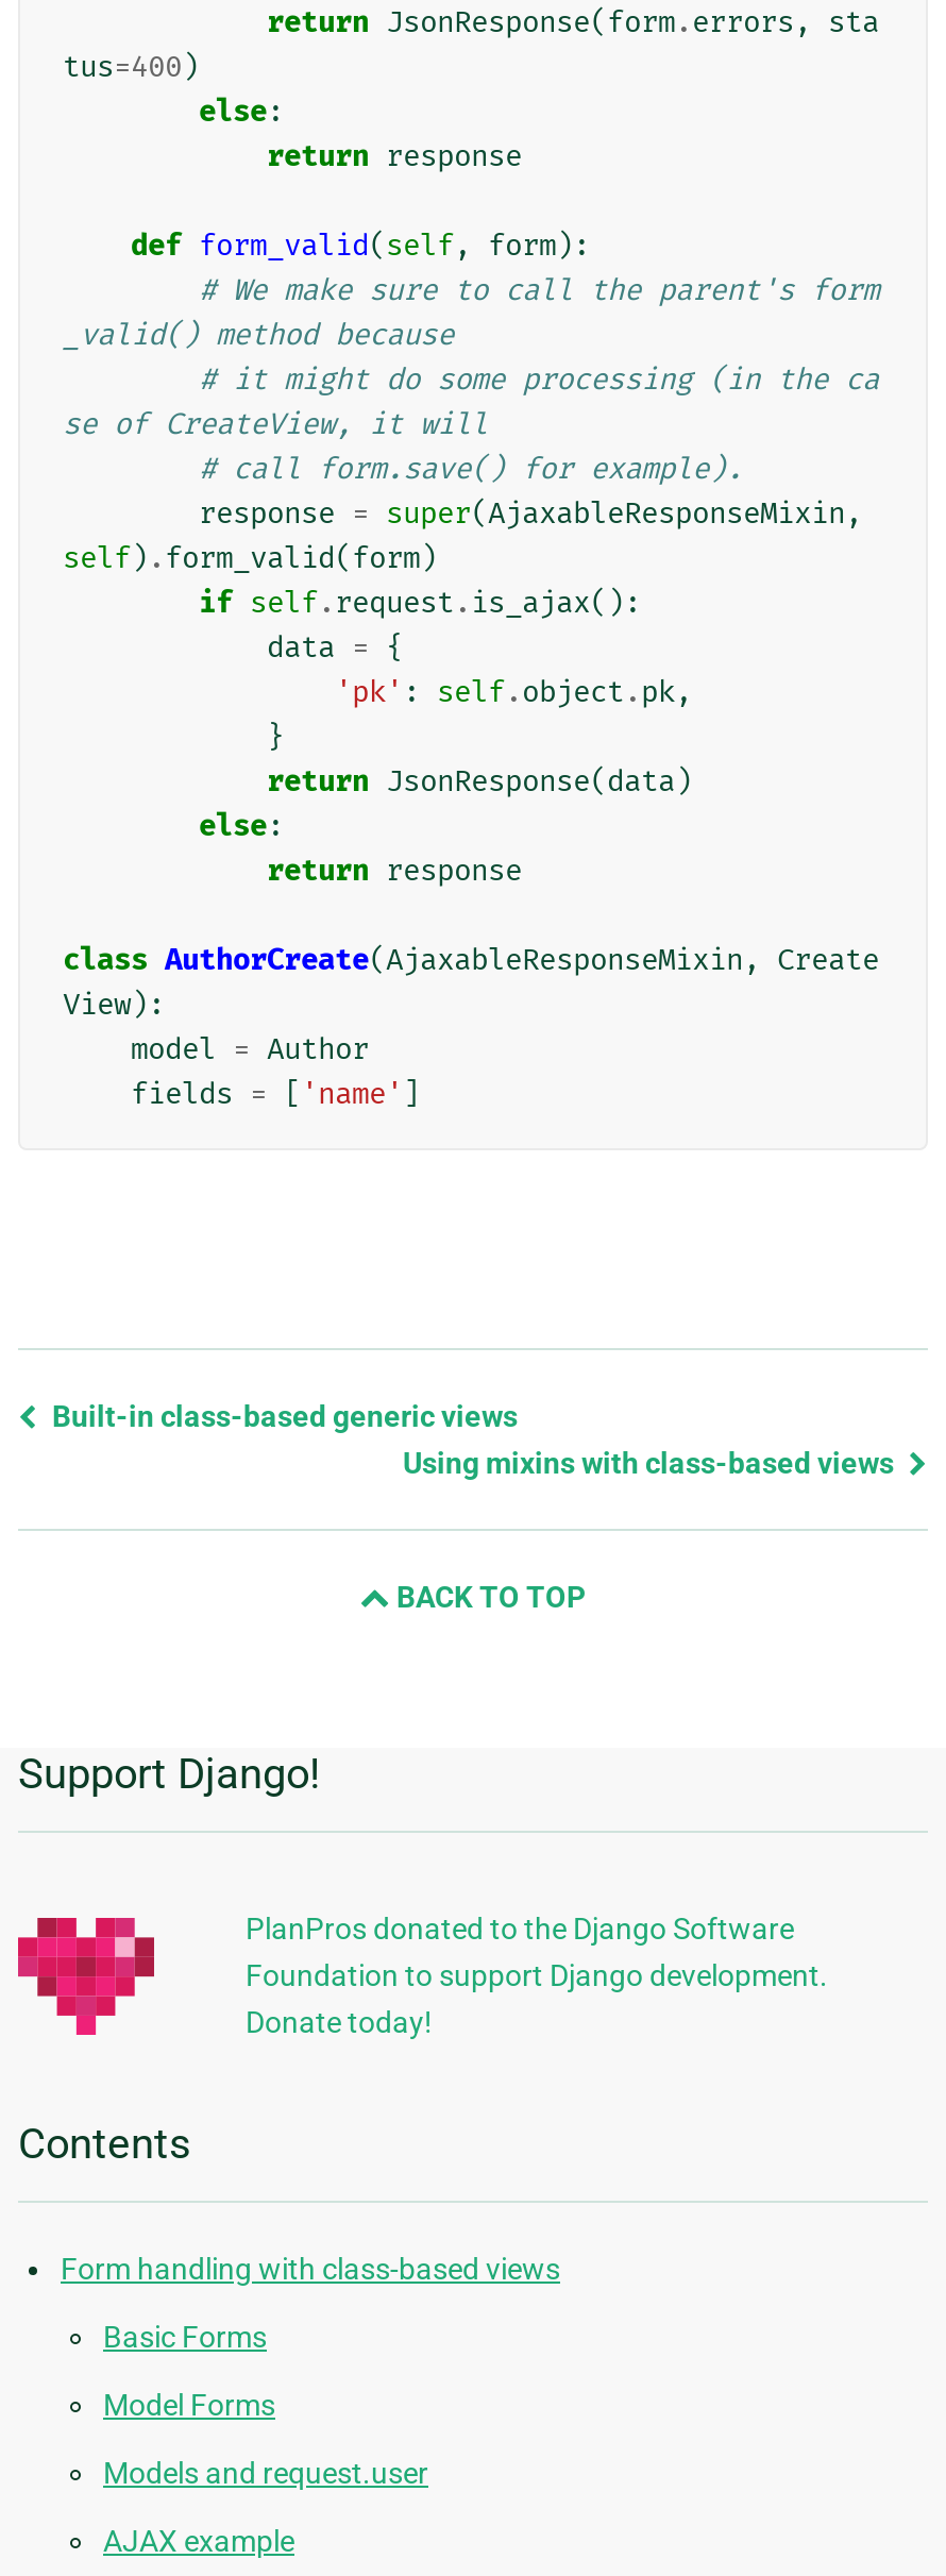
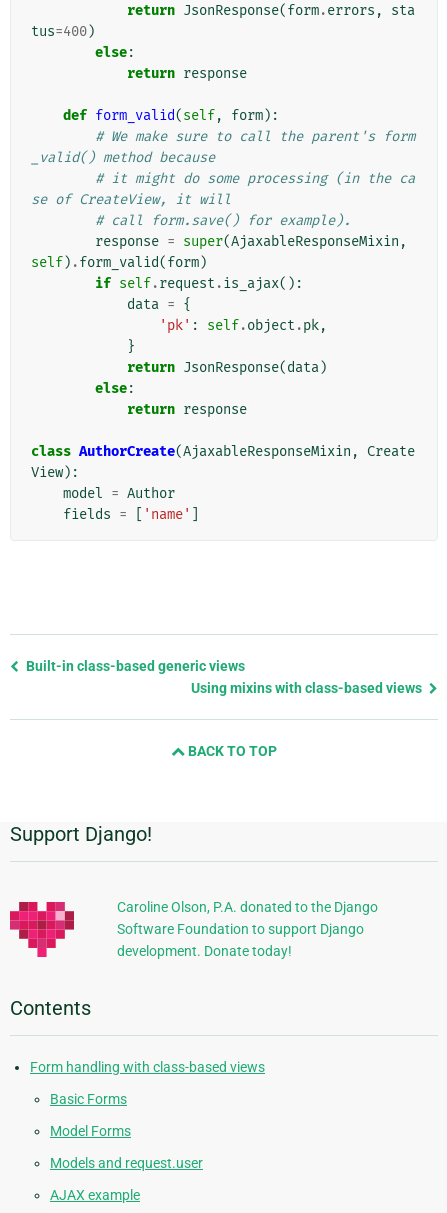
- PlanPros donated to the Django Software
- Foundation to support Django development.
- Donate today!
+ Caroline Olson, P.A. donated to the Django
+ Software Foundation to support Django
+ development. Donate today!
